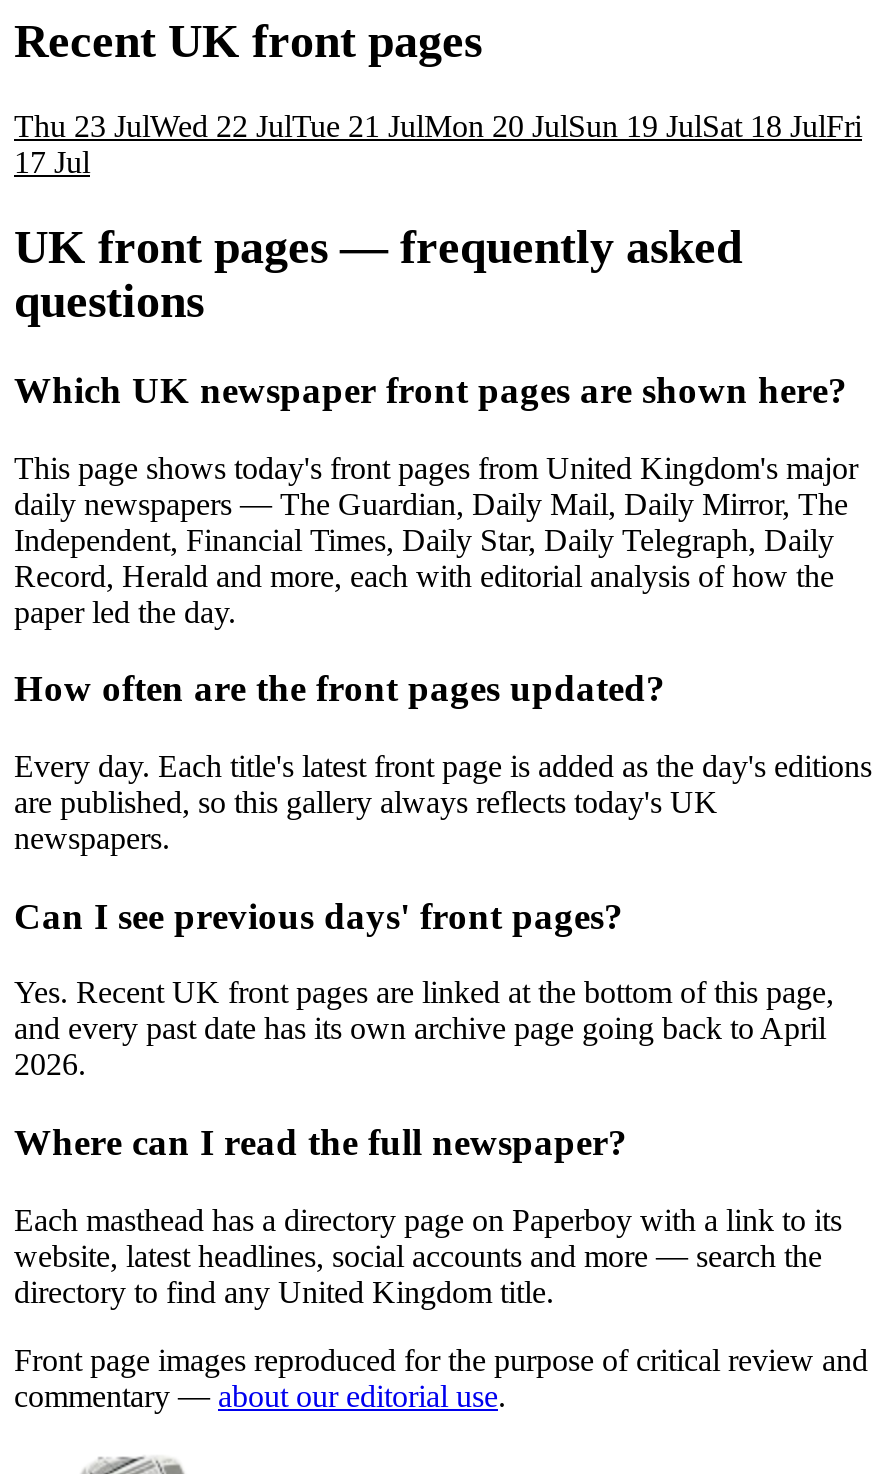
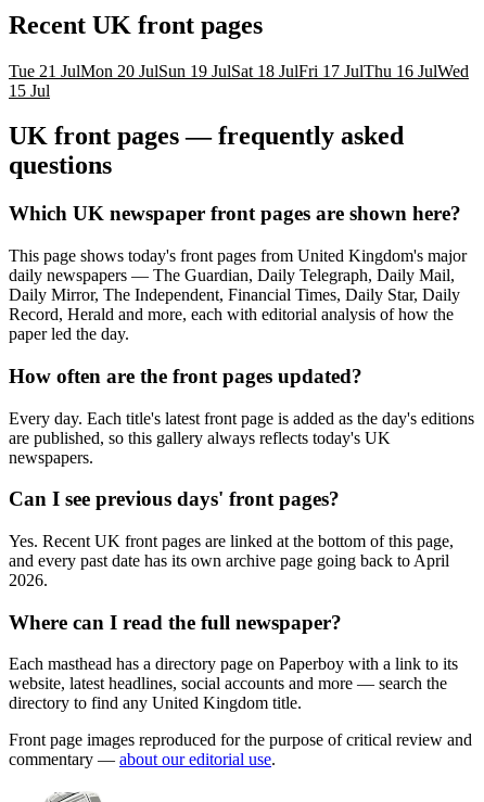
- Thu 23 JulWed 22 JulTue 21 JulMon 20 JulSun 19 JulSat 18 JulFri
+ Tue 21 JulMon 20 JulSun 19 JulSat 18 JulFri 17 JulThu 16 JulWed

- 17 Jul
+ 15 Jul

- daily newspapers — The Guardian, Daily Mail, Daily Mirror, The
- Independent, Financial Times, Daily Star, Daily Telegraph, Daily
+ daily newspapers — The Guardian, Daily Telegraph, Daily Mail,
+ Daily Mirror, The Independent, Financial Times, Daily Star, Daily
